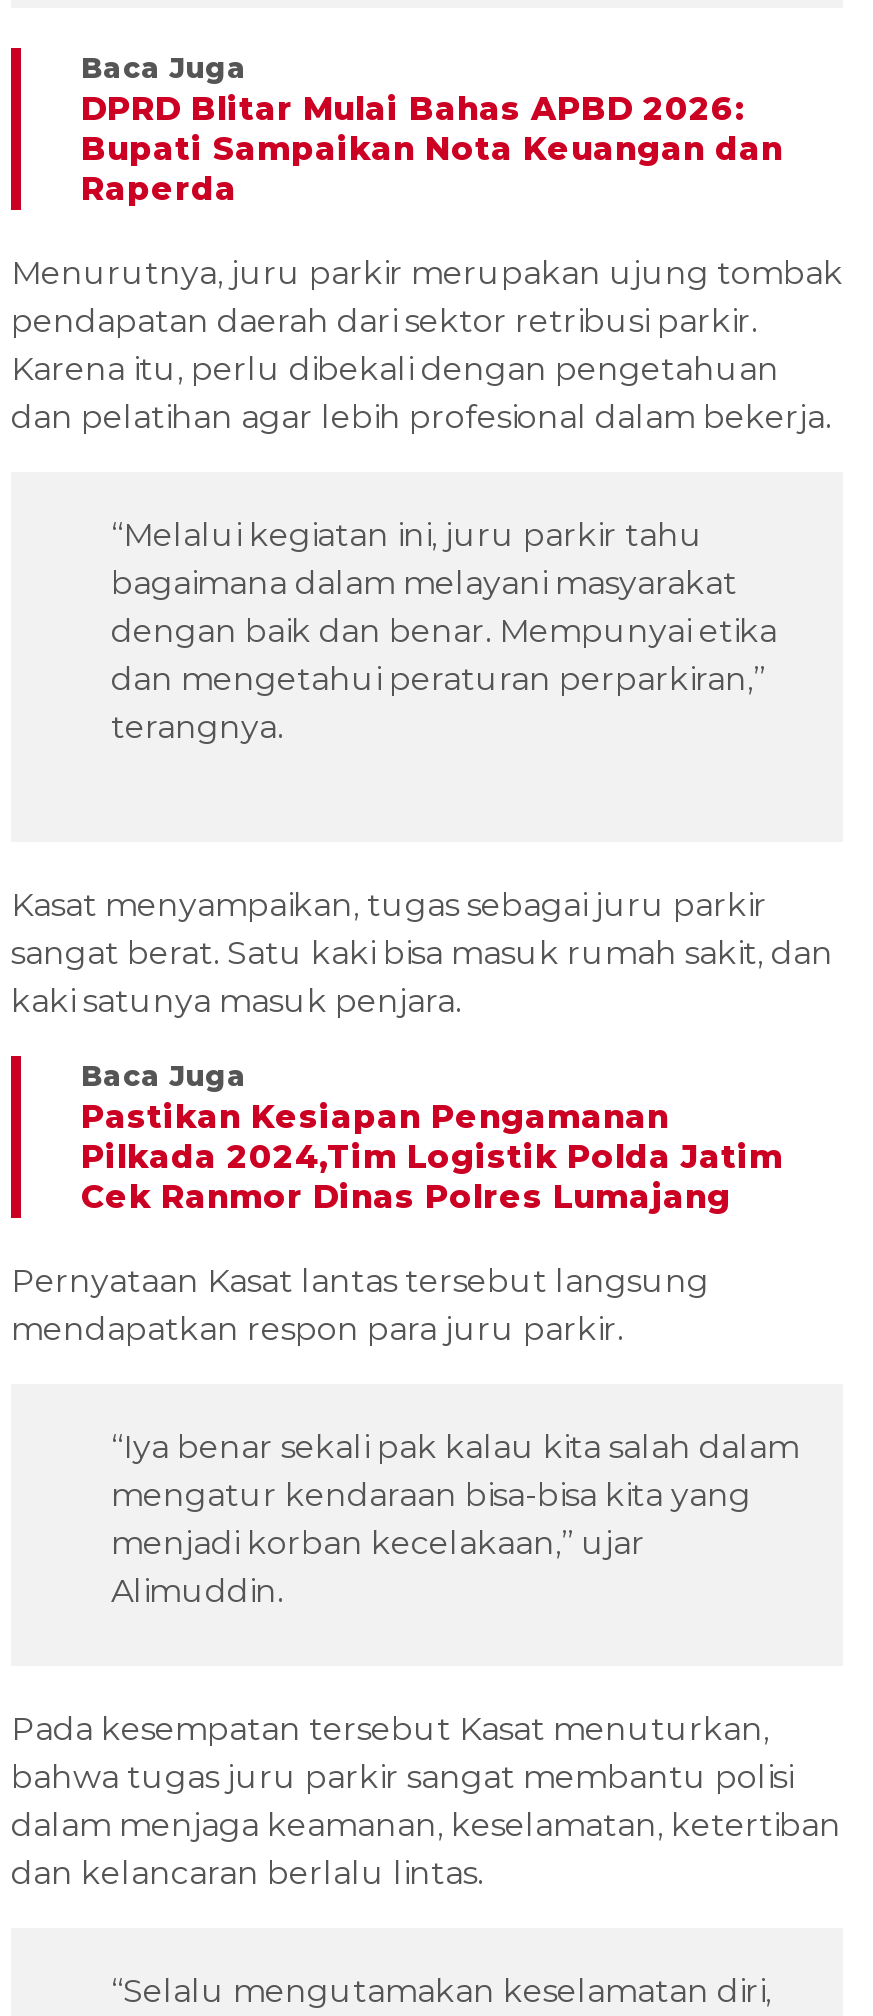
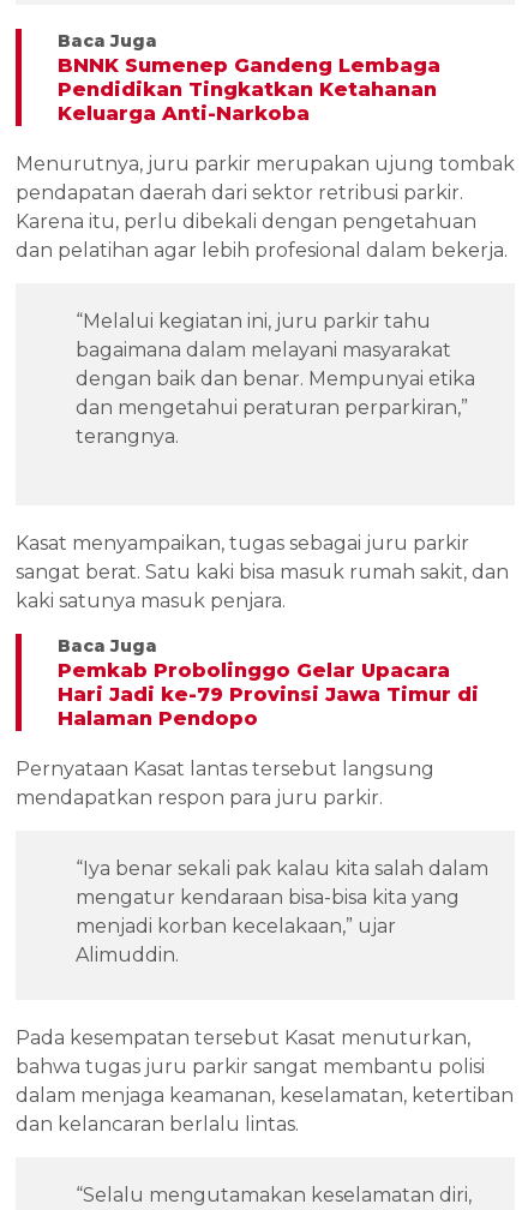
- DPRD Blitar Mulai Bahas APBD 2026:
- Bupati Sampaikan Nota Keuangan dan
- Raperda
+ BNNK Sumenep Gandeng Lembaga
+ Pendidikan Tingkatkan Ketahanan
+ Keluarga Anti-Narkoba

- Pastikan Kesiapan Pengamanan
- Pilkada 2024,Tim Logistik Polda Jatim
- Cek Ranmor Dinas Polres Lumajang
+ Pemkab Probolinggo Gelar Upacara
+ Hari Jadi ke-79 Provinsi Jawa Timur di
+ Halaman Pendopo
